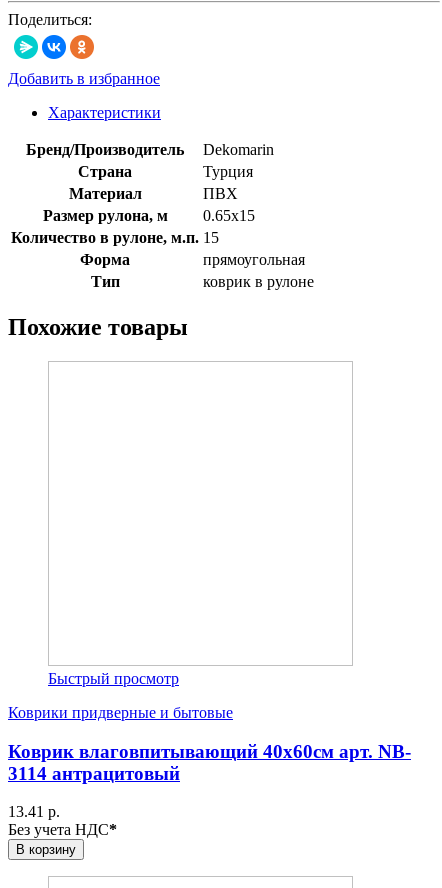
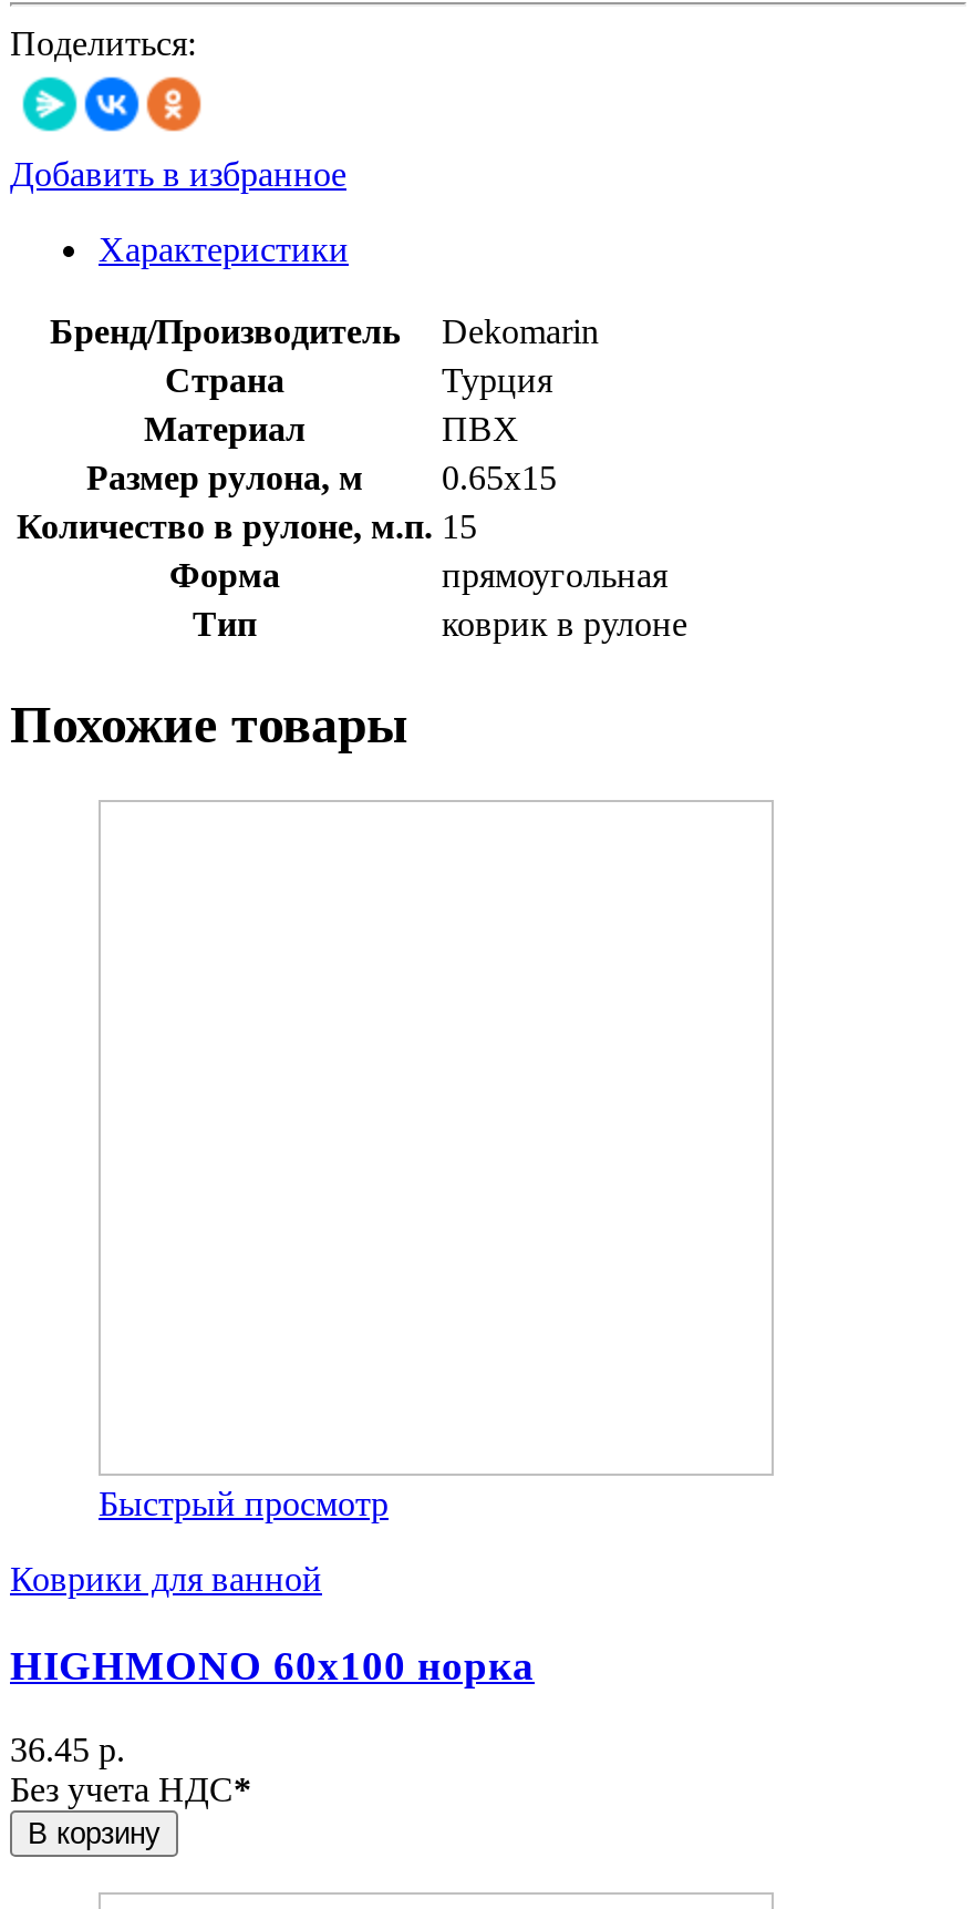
- Коврики придверные и бытовые
+ Коврики для ванной

- Коврик влаговпитывающий 40х60см арт. NB-
- 3114 антрацитовый
+ HIGHMONO 60х100 норка

- 13.41 р.
+ 36.45 р.
